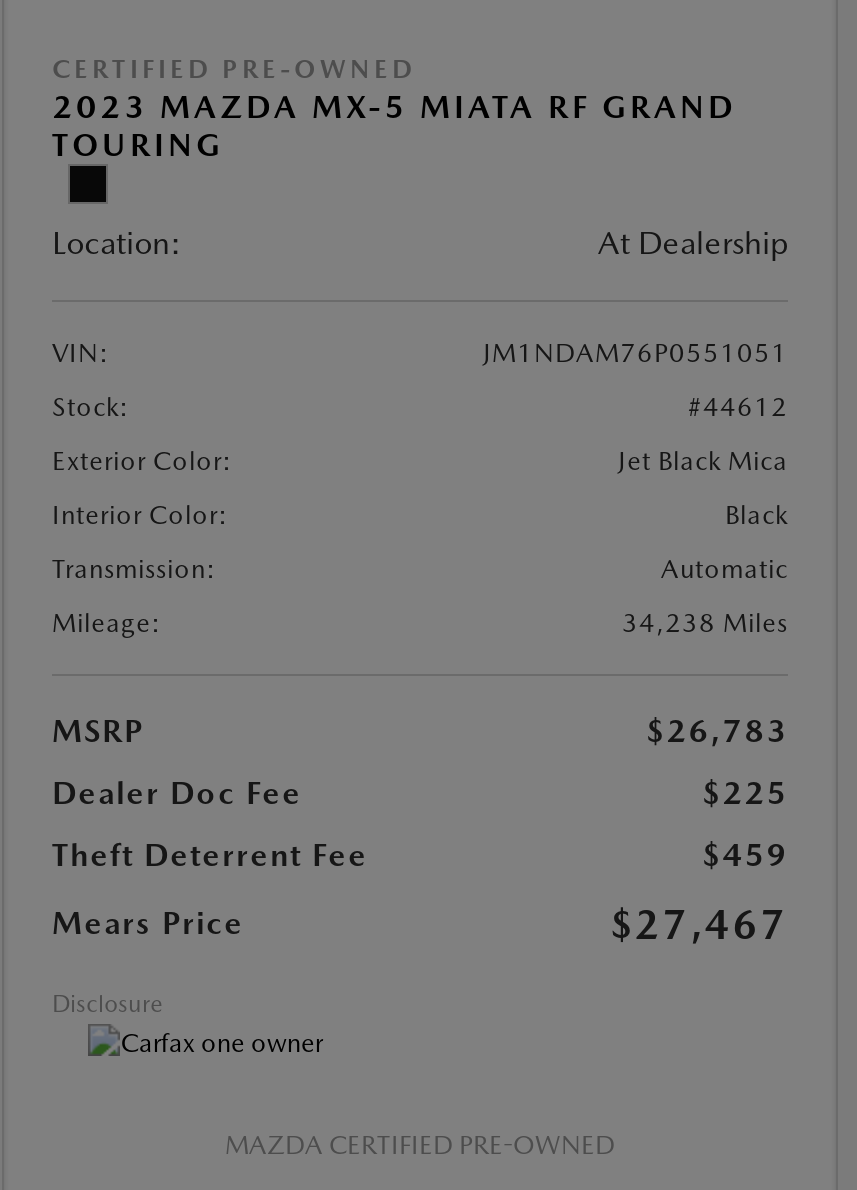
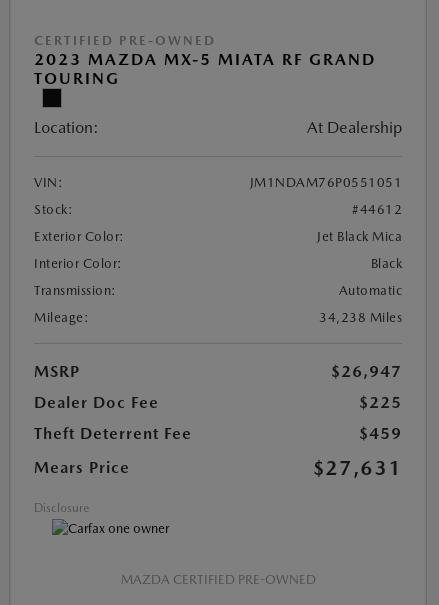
- $26,783
+ $26,947

- $27,467
+ $27,631
